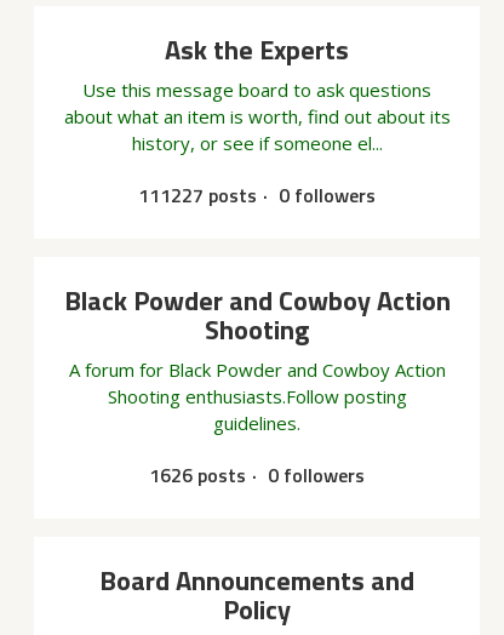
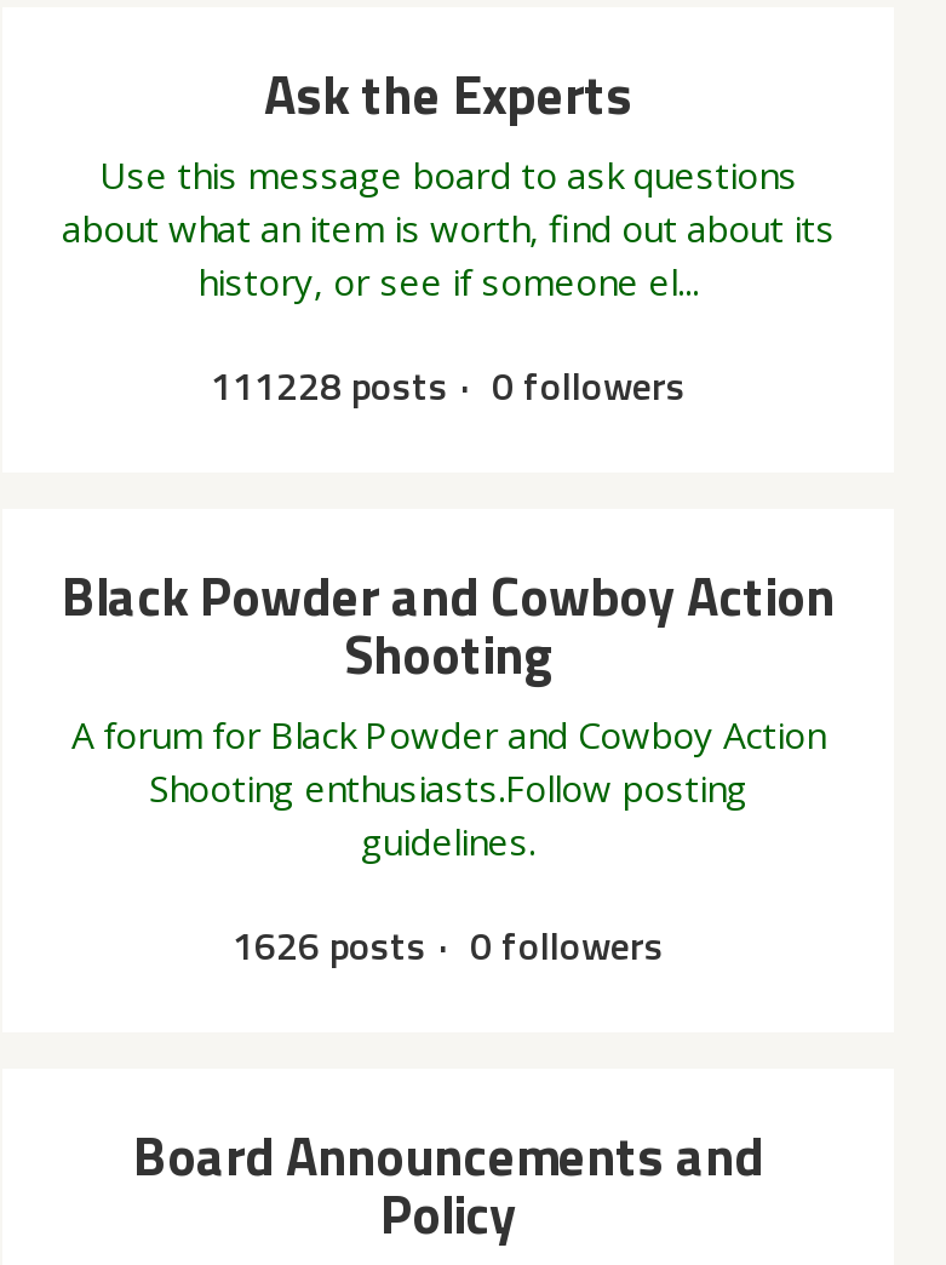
- 111227 posts 0 followers
+ 111228 posts 0 followers
